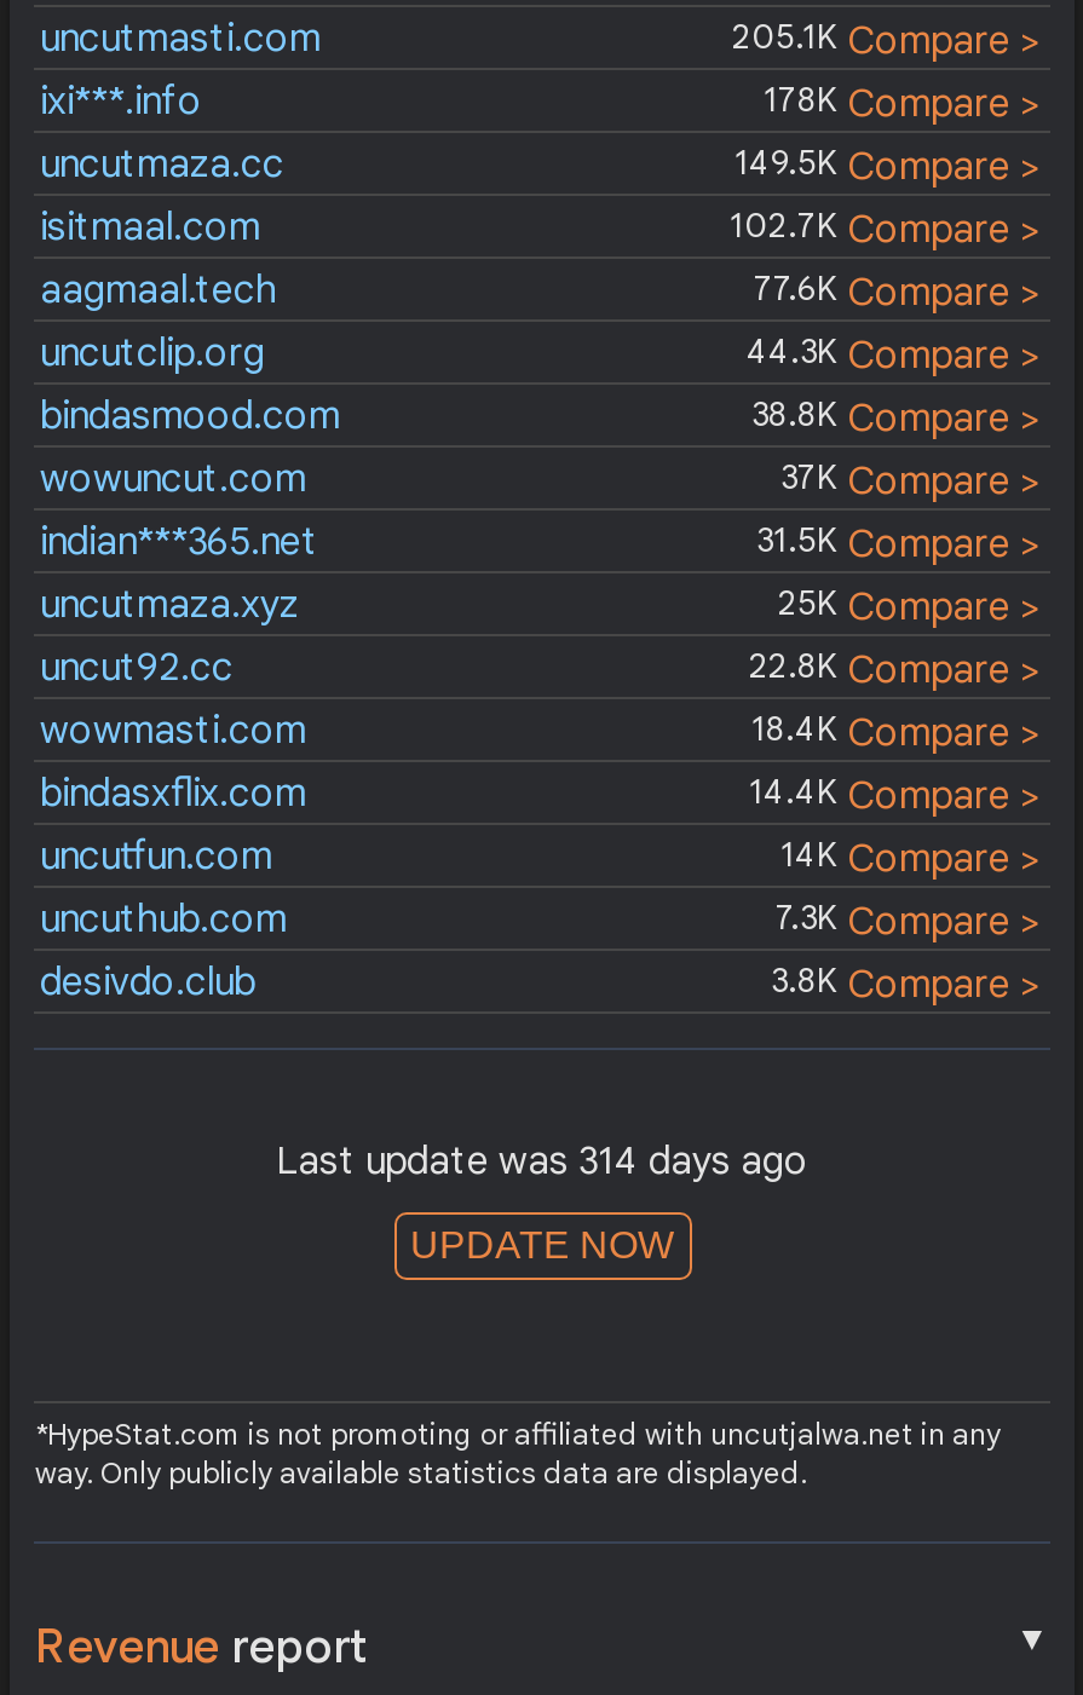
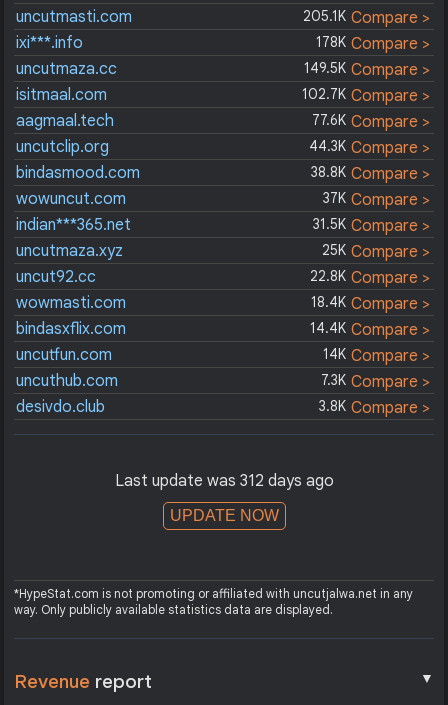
- Last update was 314 days ago
+ Last update was 312 days ago
